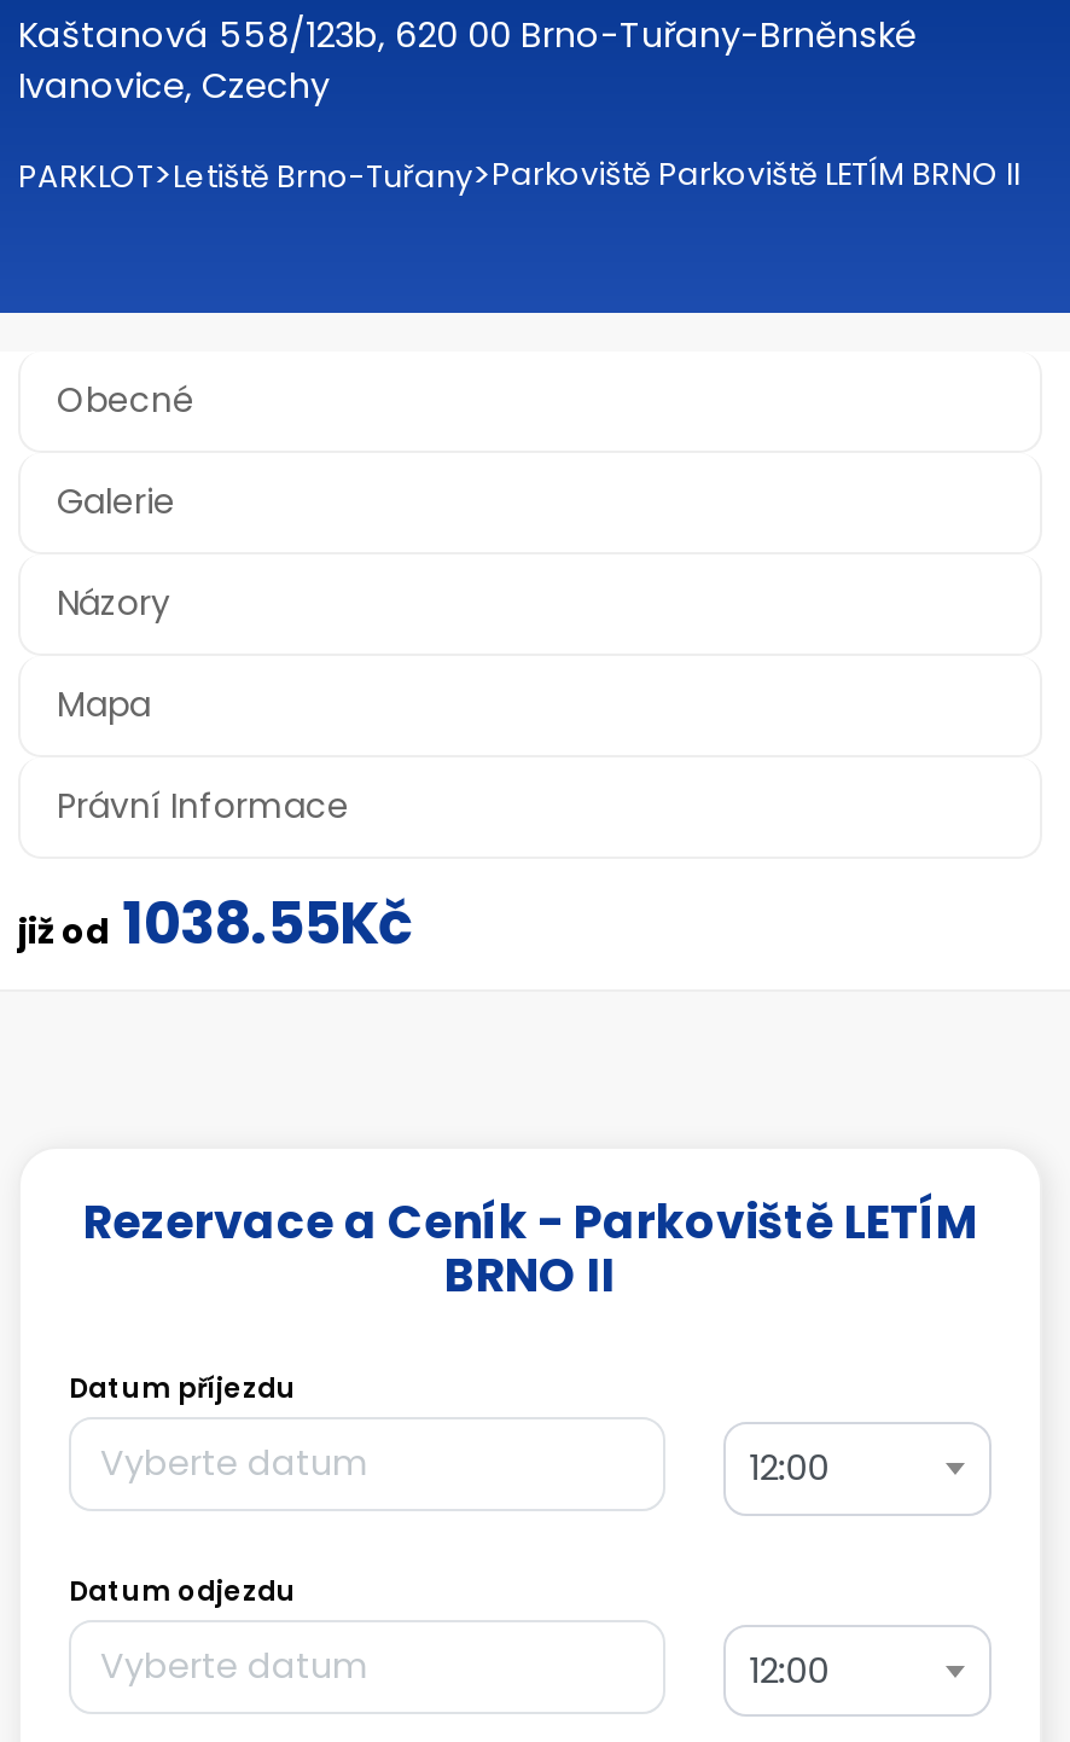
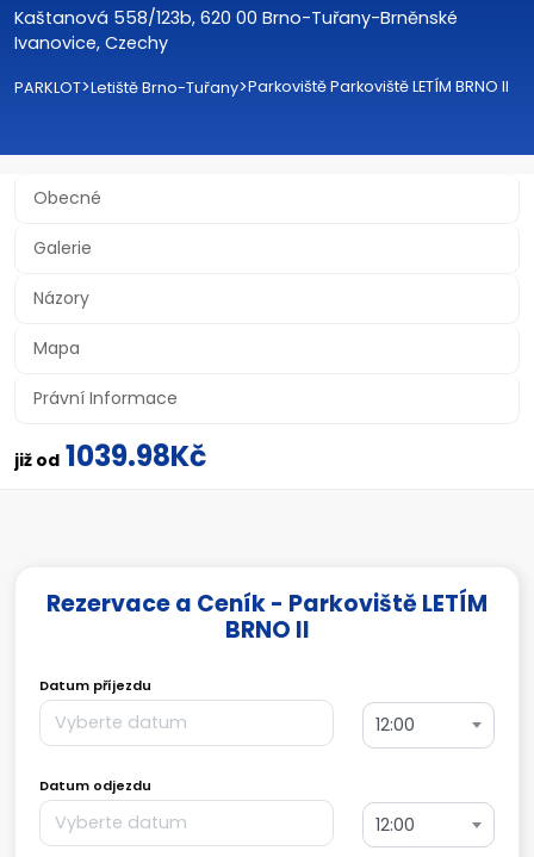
- již od 1038.55Kč
+ již od 1039.98Kč
